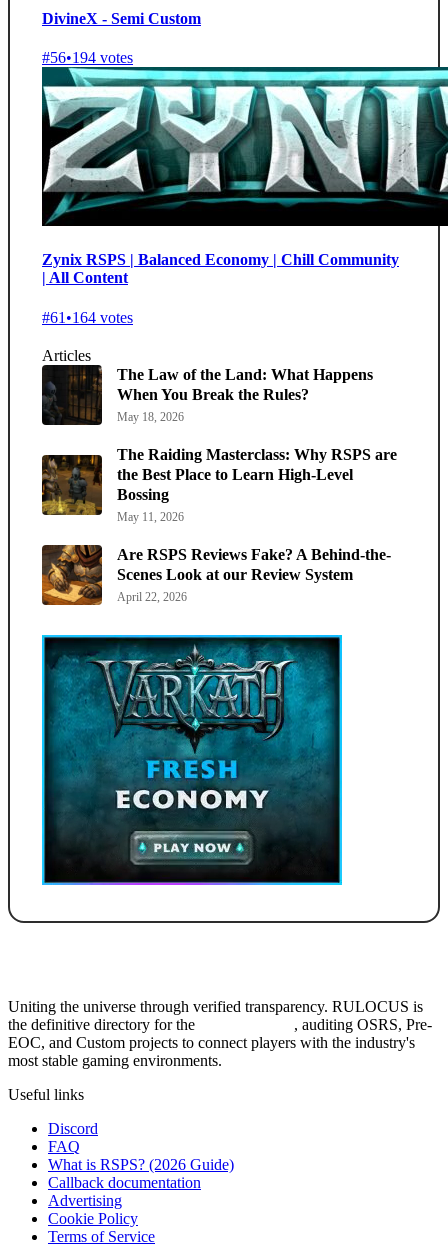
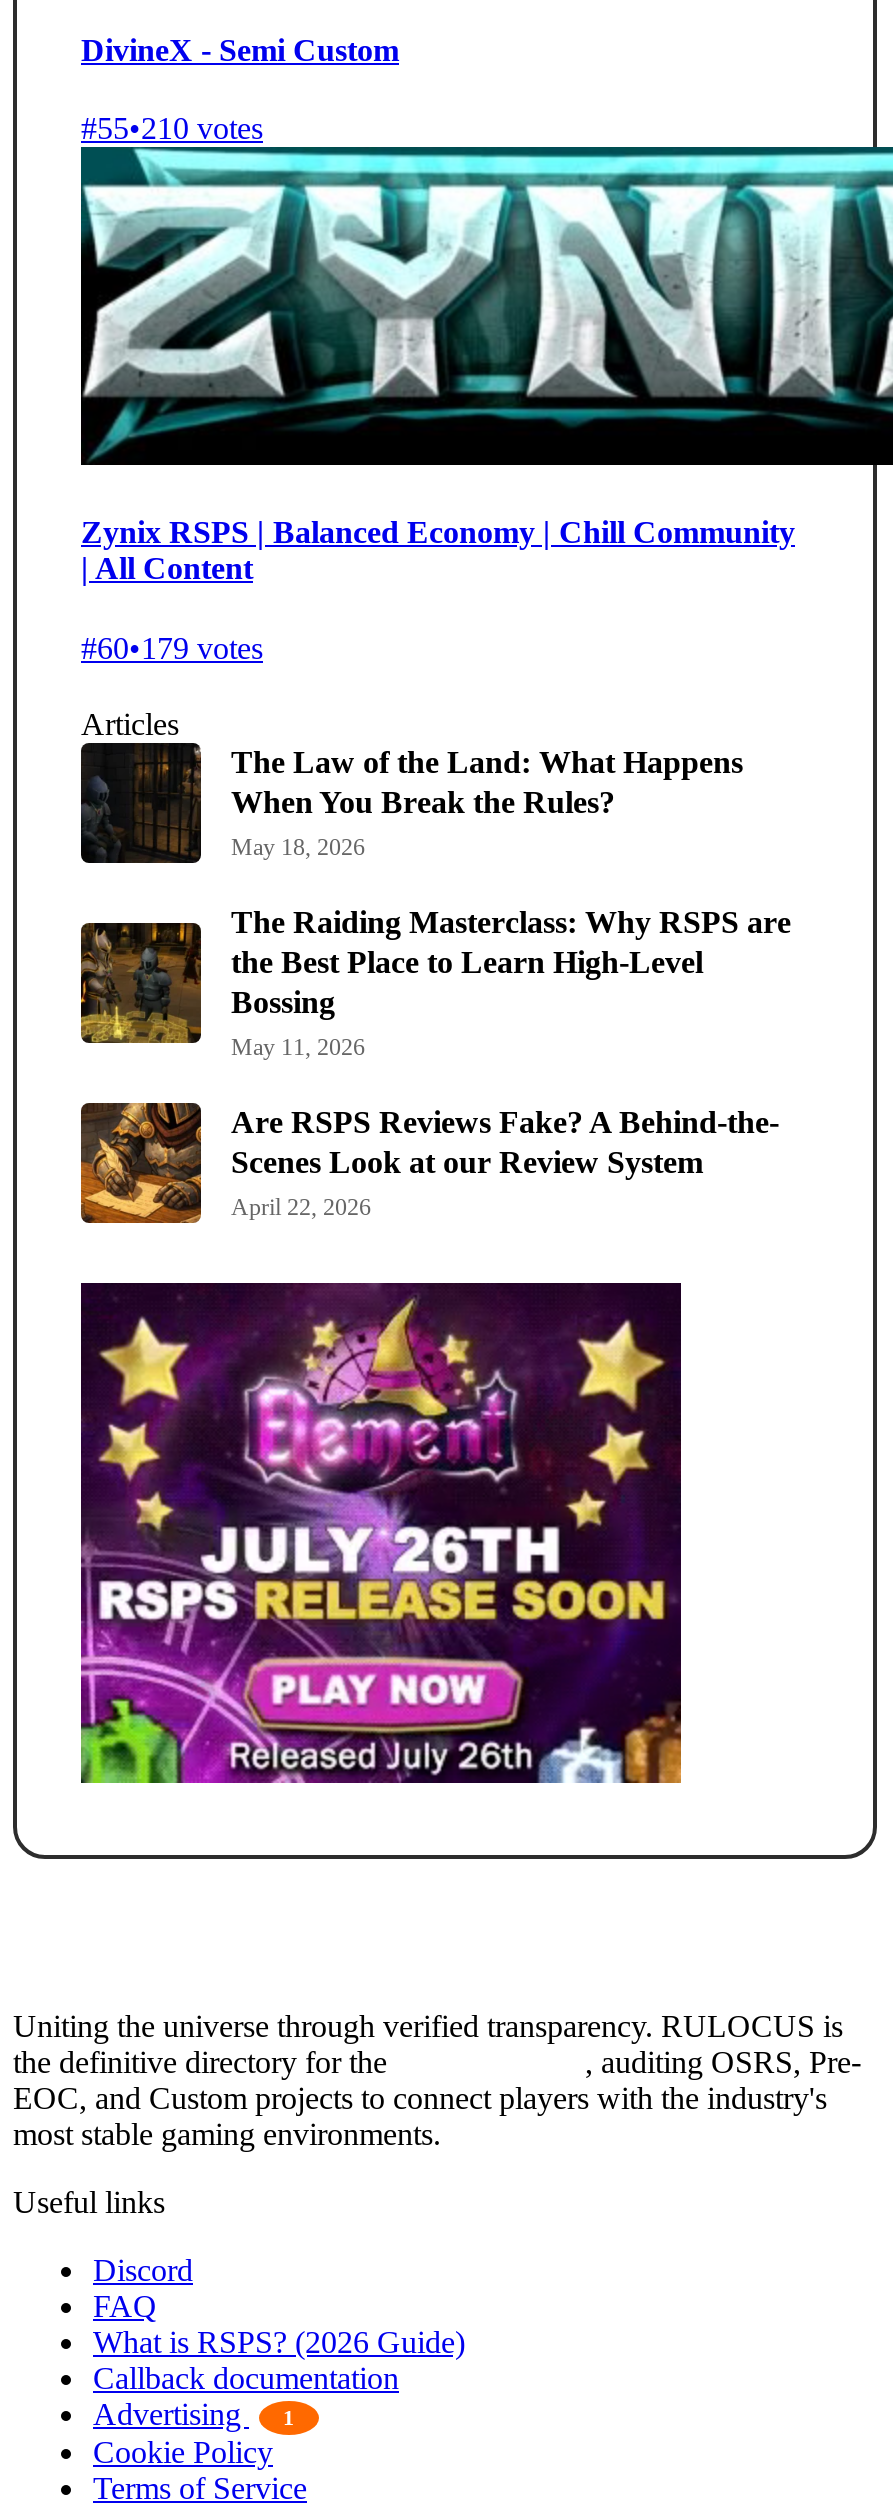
- #56•194 votes
+ #55•210 votes

- #61•164 votes
+ #60•179 votes

- [image]
+ [image]

+ 1
